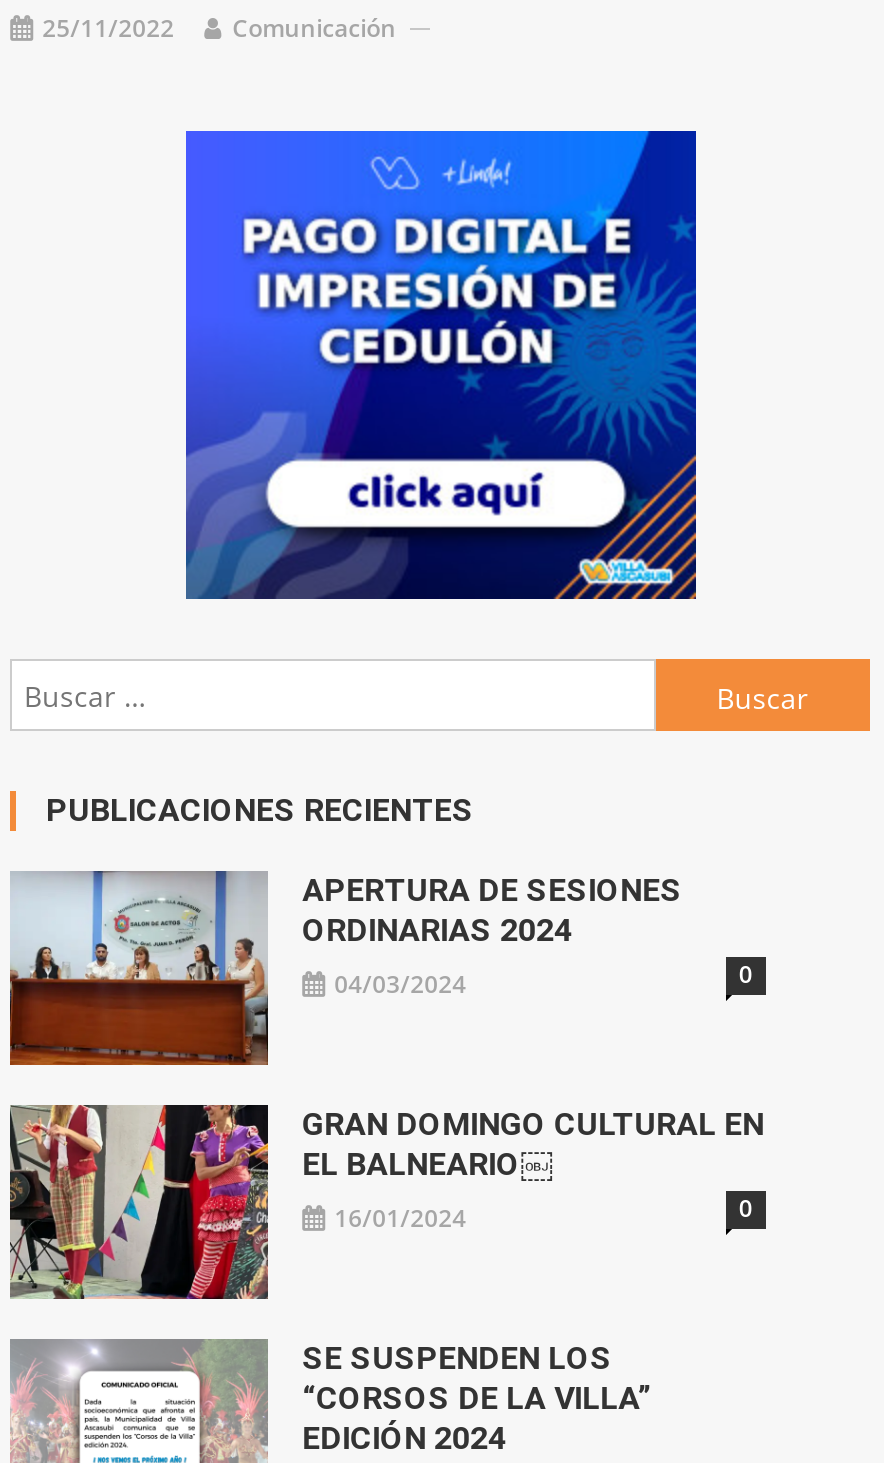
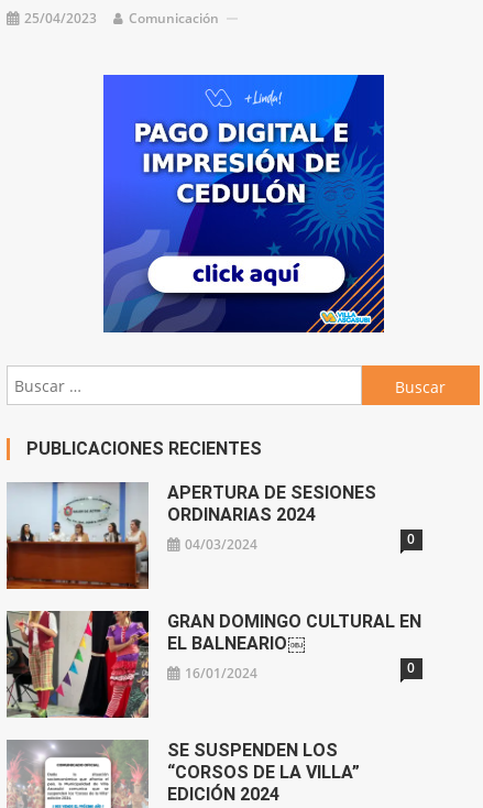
- 25/11/2022 Comunicación
+ 25/04/2023 Comunicación
